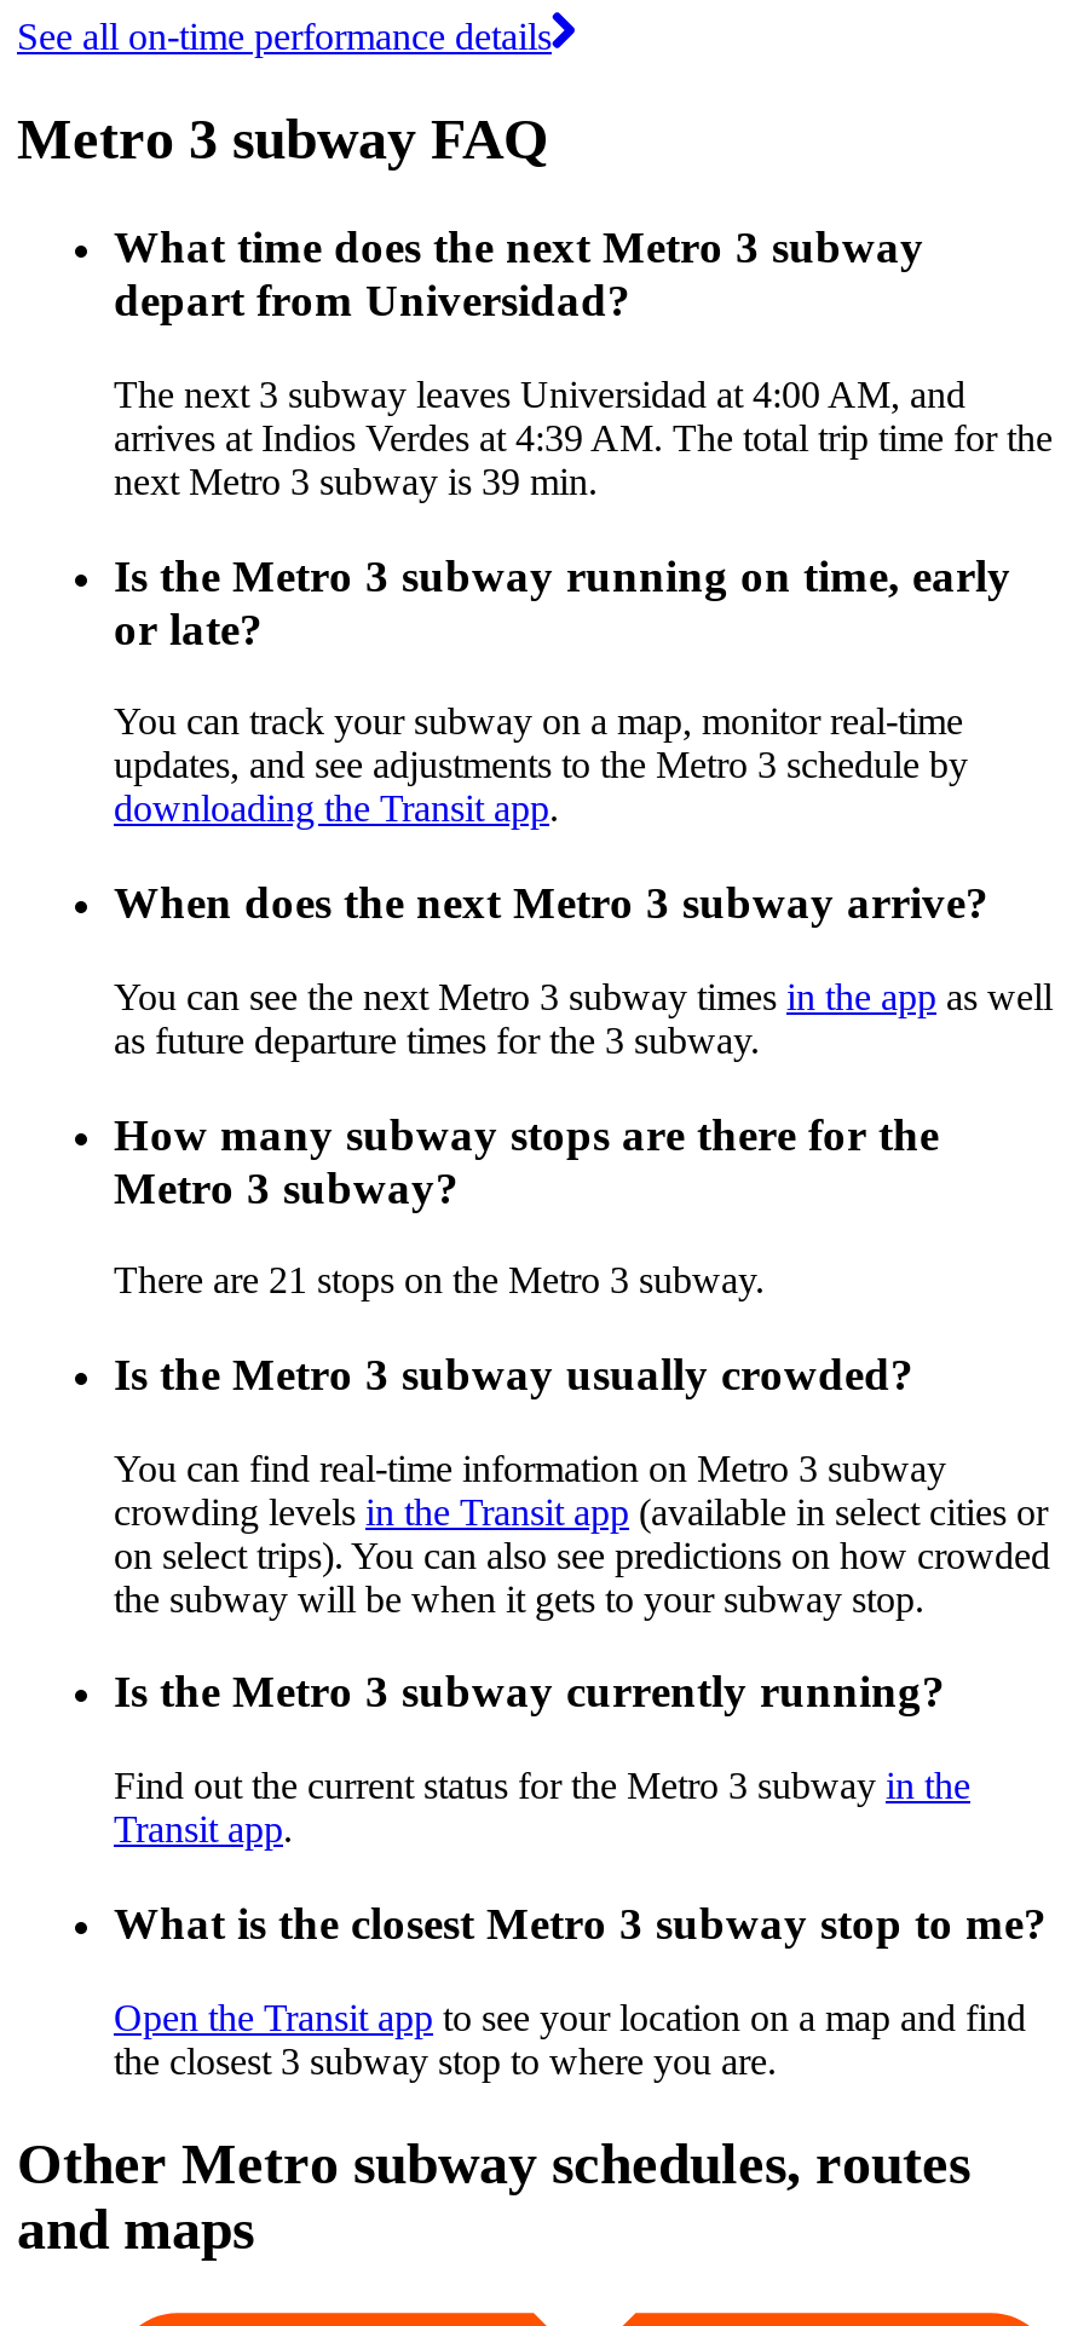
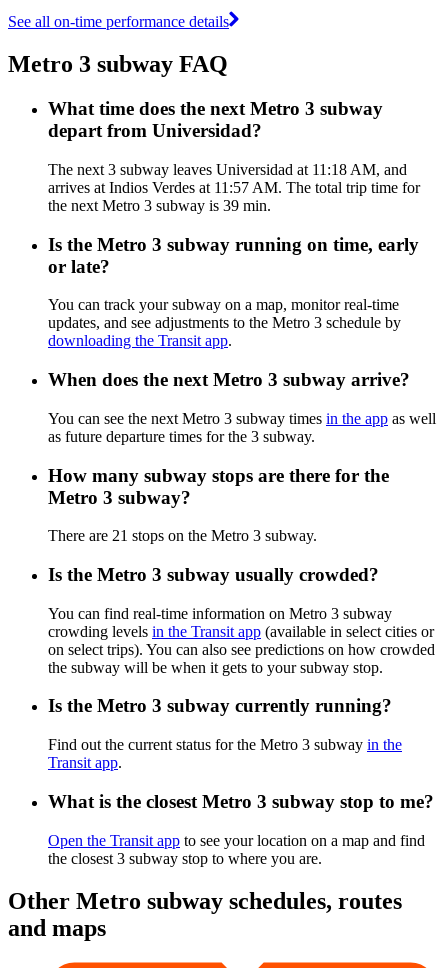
- The next 3 subway leaves Universidad at 4:00 AM, and
- arrives at Indios Verdes at 4:39 AM. The total trip time for the
- next Metro 3 subway is 39 min.
+ The next 3 subway leaves Universidad at 11:18 AM, and
+ arrives at Indios Verdes at 11:57 AM. The total trip time for
+ the next Metro 3 subway is 39 min.
